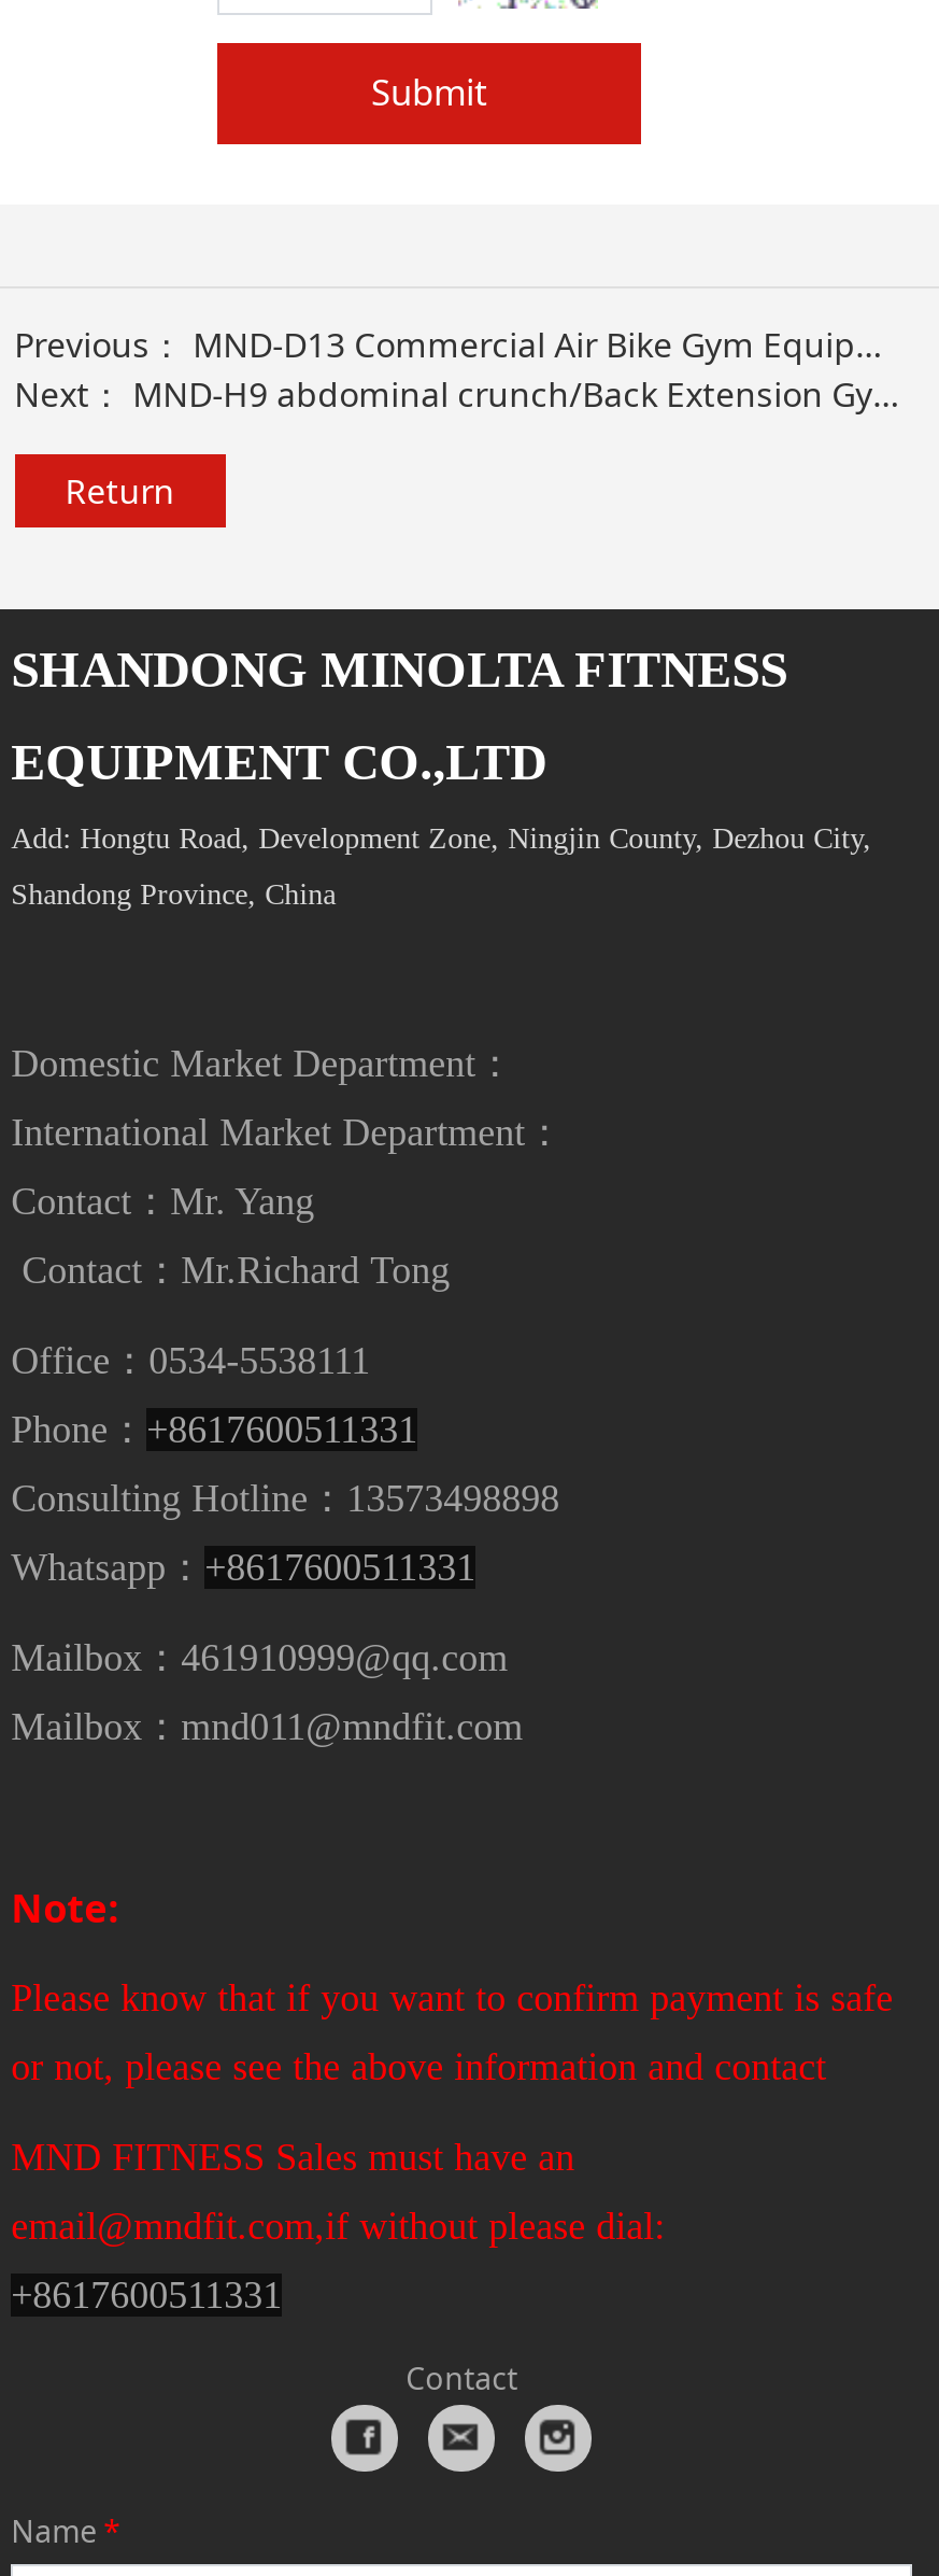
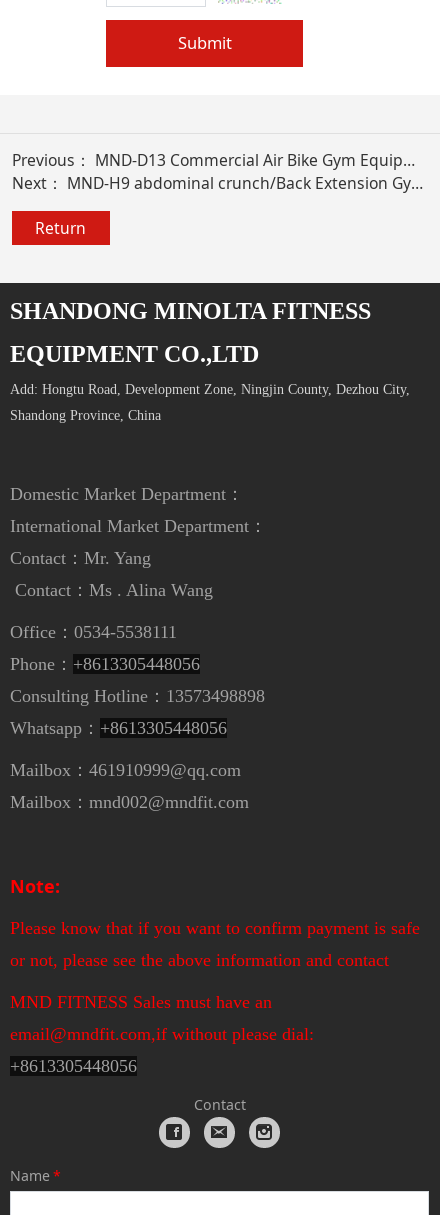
- Contact：Mr.Richard Tong
+ Contact：Ms . Alina Wang

- Phone：+8617600511331
+ Phone：+8613305448056

- Whatsapp：+8617600511331
+ Whatsapp：+8613305448056

- Mailbox：mnd011@mndfit.com
+ Mailbox：mnd002@mndfit.com

- +8617600511331
+ +8613305448056
